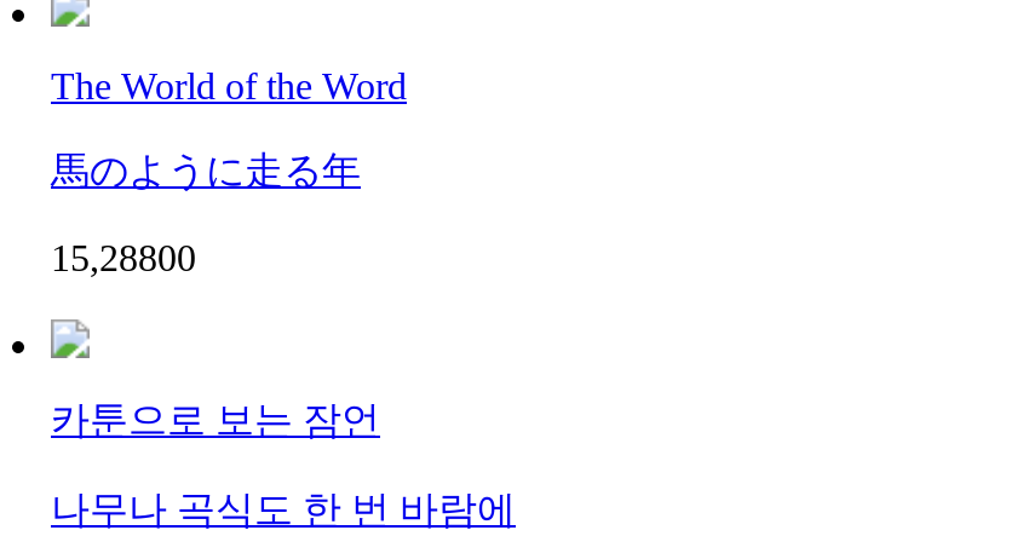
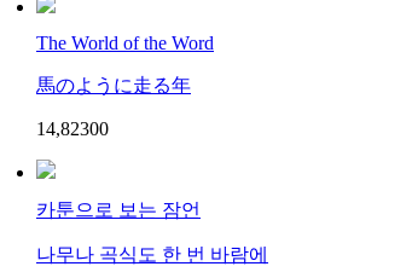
- 15,28800
+ 14,82300
